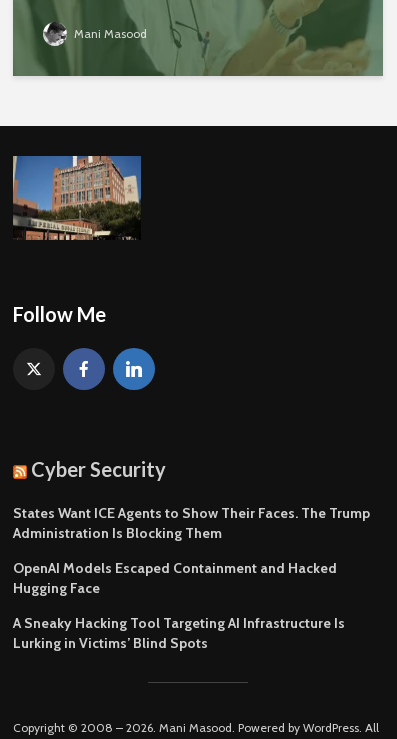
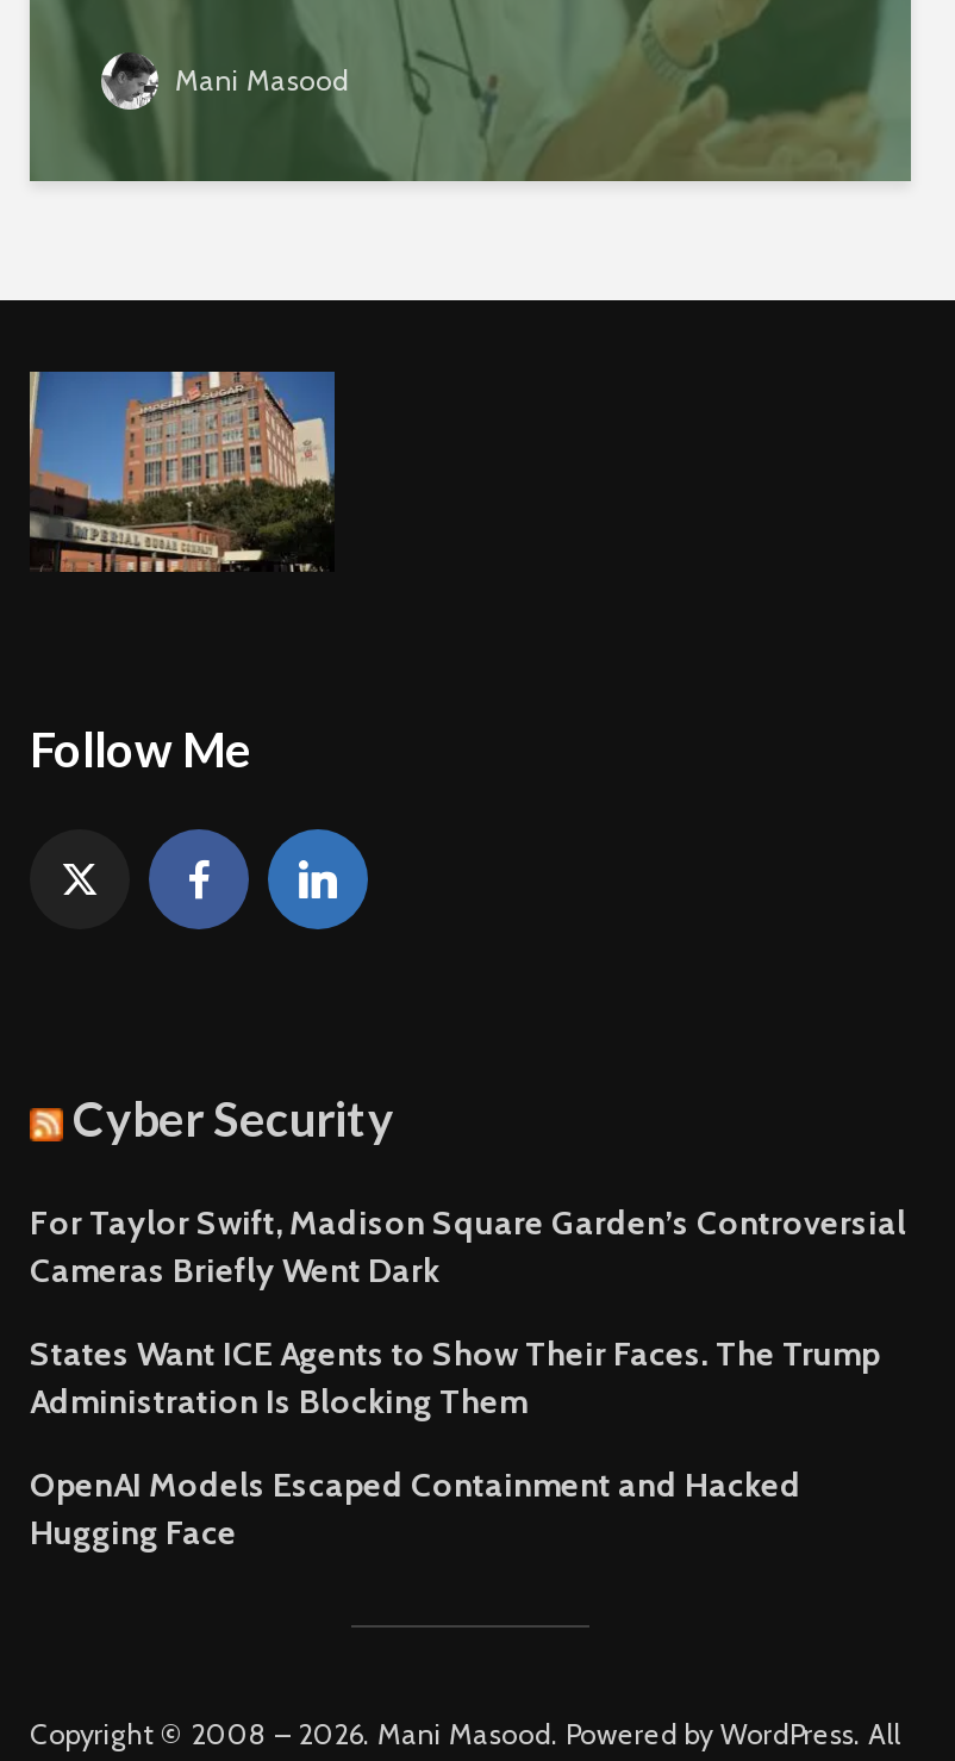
+ For Taylor Swift, Madison Square Garden’s Controversial
+ Cameras Briefly Went Dark

moved down: States Want ICE Agents to Show Their Faces. The Trump | Administration Is Blocking Them | OpenAI Models Escaped Containment and Hacked | Hugging Face

- A Sneaky Hacking Tool Targeting AI Infrastructure Is
- Lurking in Victims’ Blind Spots
